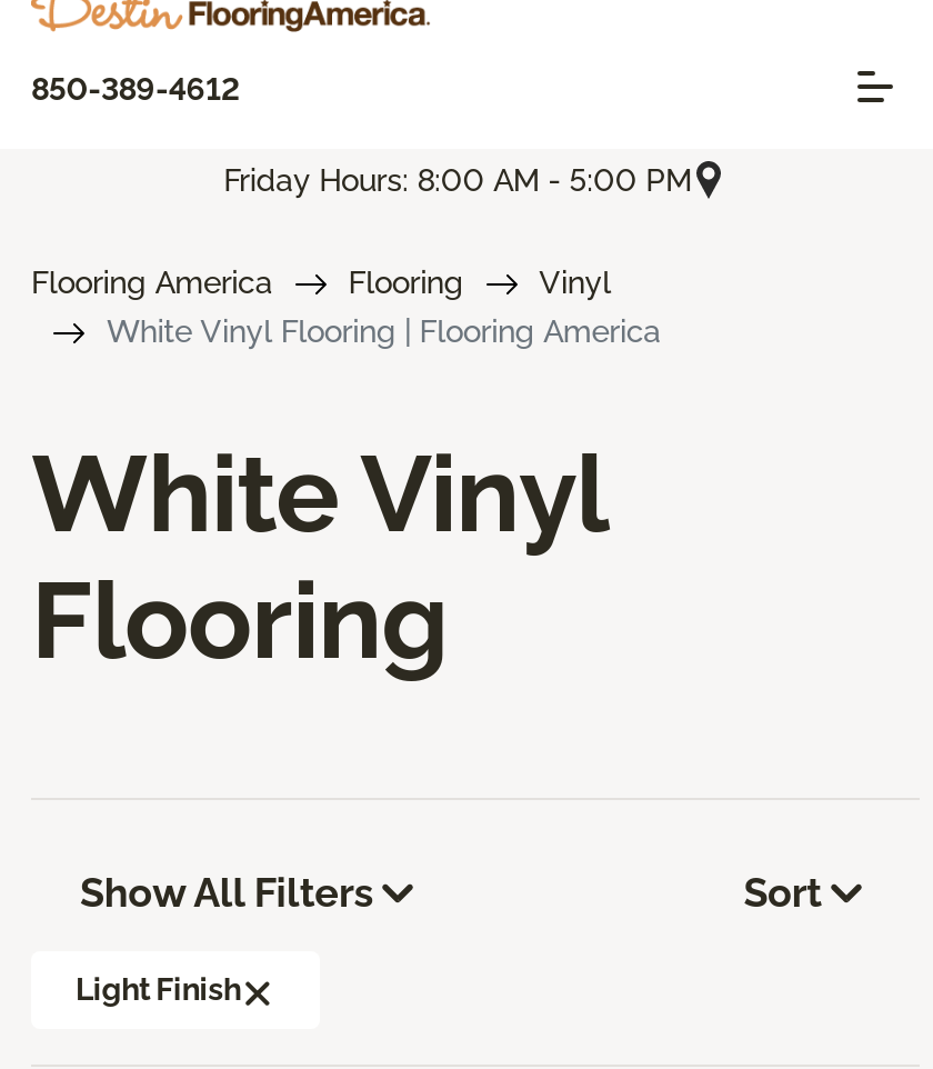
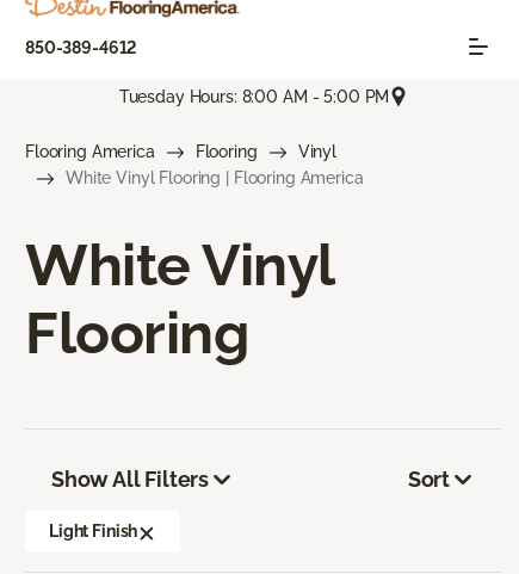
- Friday Hours: 8:00 AM - 5:00 PM
+ Tuesday Hours: 8:00 AM - 5:00 PM
